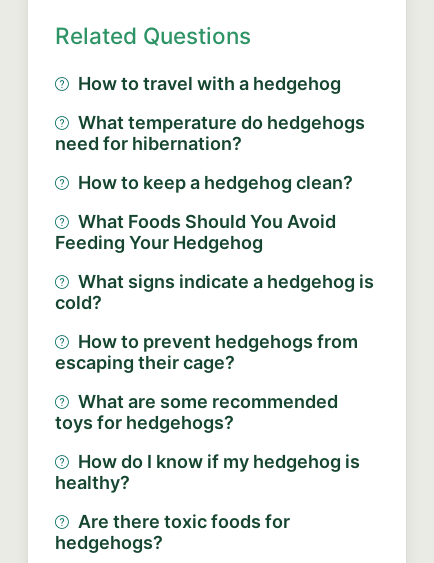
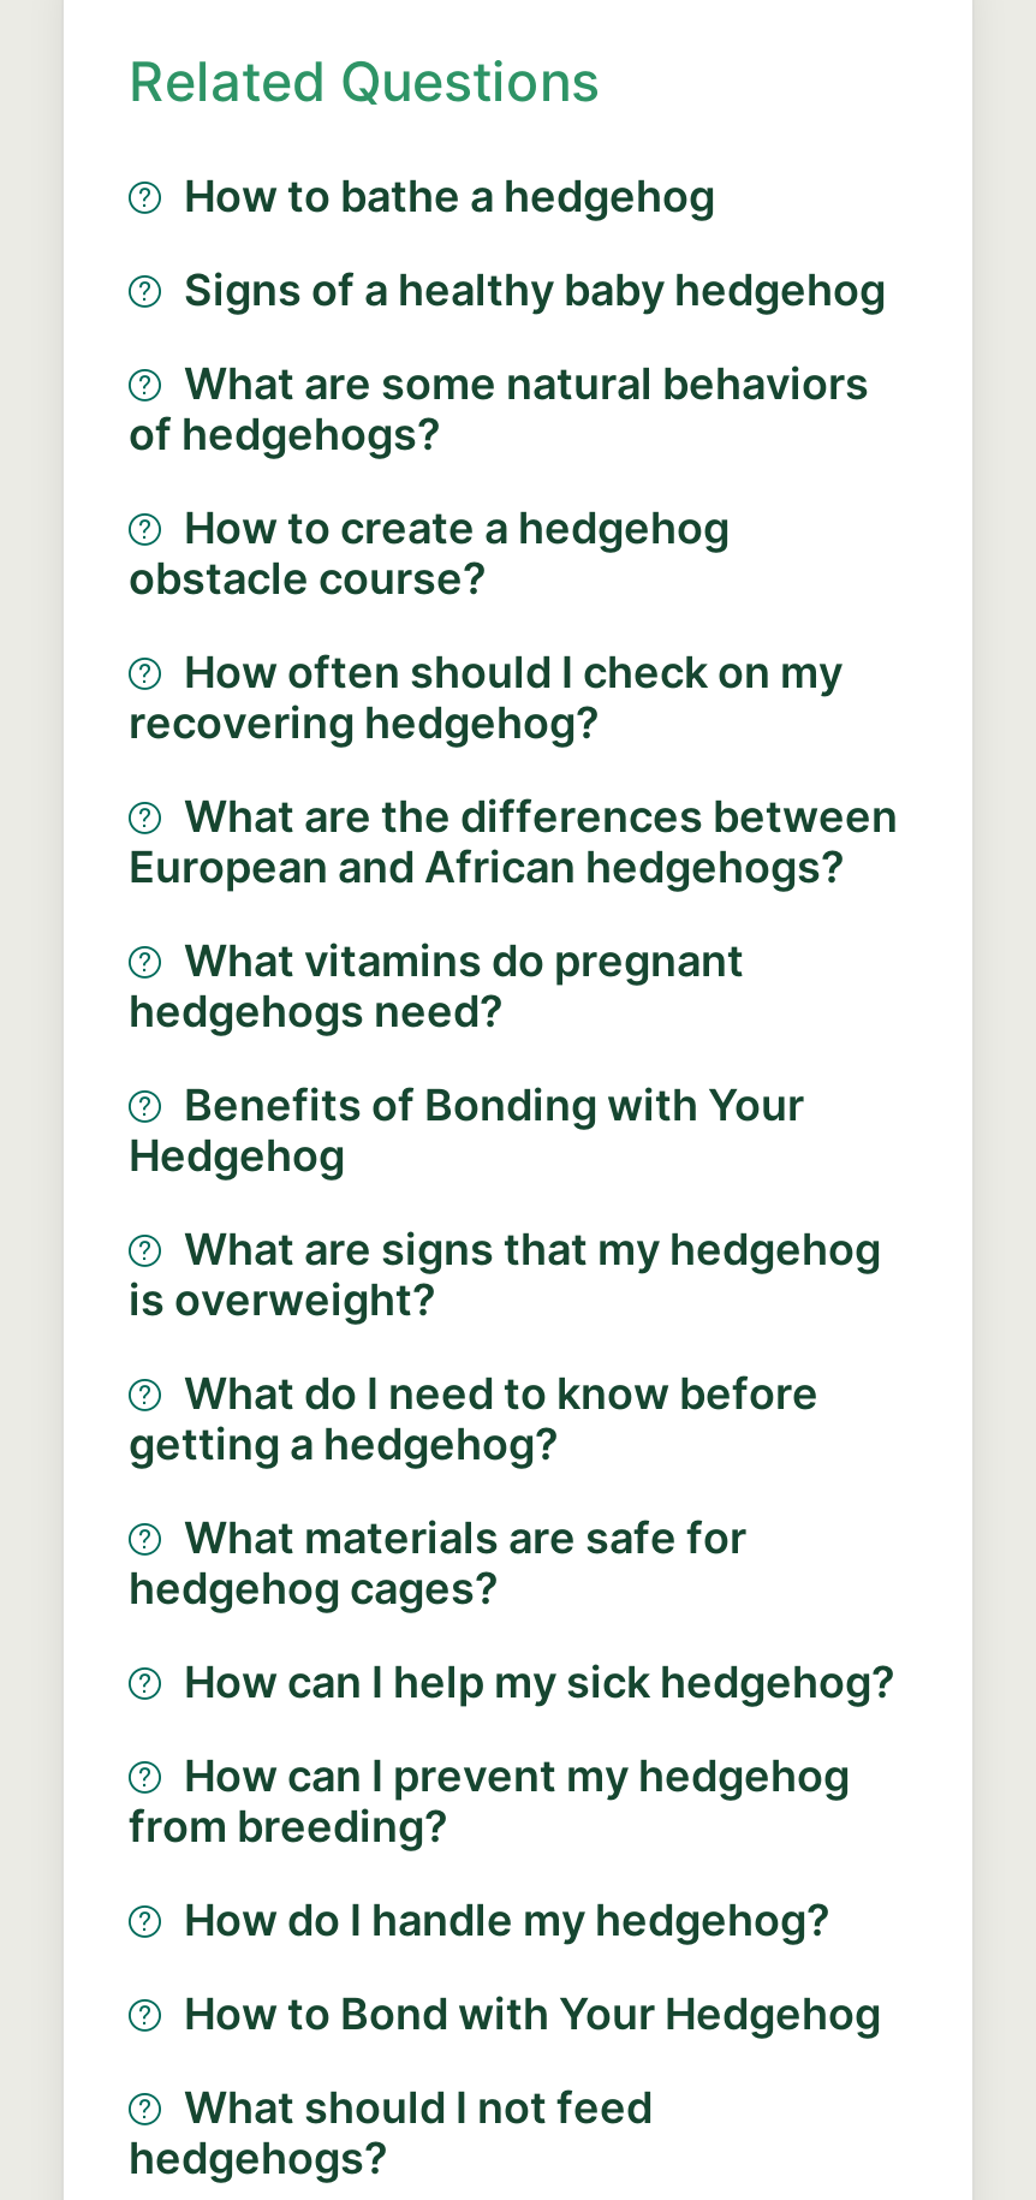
- How to travel with a hedgehog
- What temperature do hedgehogs
- need for hibernation?
- How to keep a hedgehog clean?
- What Foods Should You Avoid
- Feeding Your Hedgehog
- What signs indicate a hedgehog is
- cold?
- How to prevent hedgehogs from
- escaping their cage?
- What are some recommended
- toys for hedgehogs?
- How do I know if my hedgehog is
- healthy?
- Are there toxic foods for
+ How to bathe a hedgehog
+ Signs of a healthy baby hedgehog
+ What are some natural behaviors
+ of hedgehogs?
+ How to create a hedgehog
+ obstacle course?
+ How often should I check on my
+ recovering hedgehog?
+ What are the differences between
+ European and African hedgehogs?
+ What vitamins do pregnant
+ hedgehogs need?
+ Benefits of Bonding with Your
+ Hedgehog
+ What are signs that my hedgehog
+ is overweight?
+ What do I need to know before
+ getting a hedgehog?
+ What materials are safe for
+ hedgehog cages?
+ How can I help my sick hedgehog?
+ How can I prevent my hedgehog
+ from breeding?
+ How do I handle my hedgehog?
+ How to Bond with Your Hedgehog
+ What should I not feed
